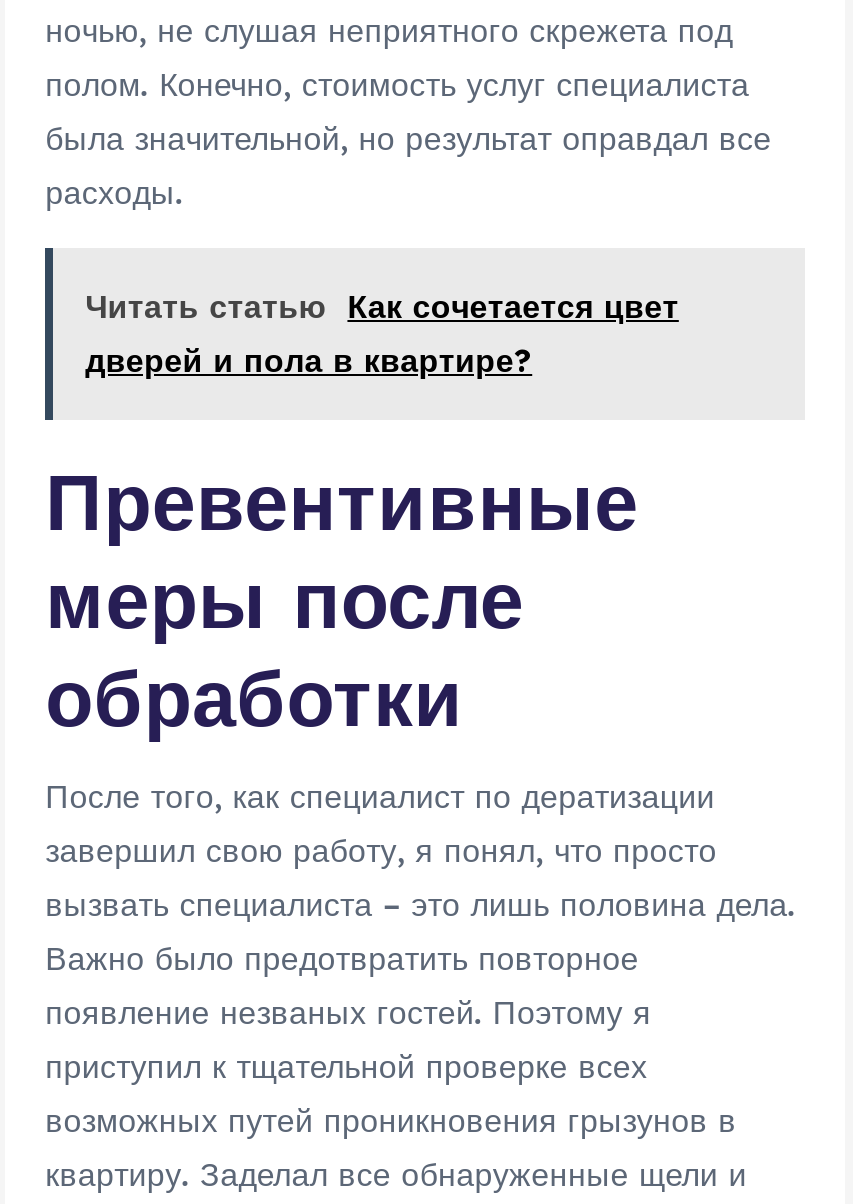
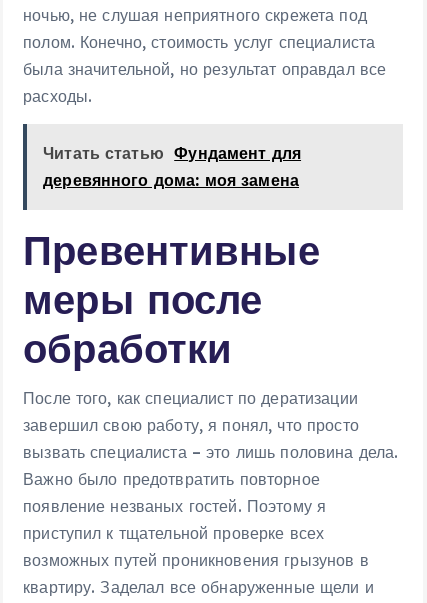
- Читать статью Как сочетается цвет
- дверей и пола в квартире?
+ Читать статью Фундамент для
+ деревянного дома: моя замена
